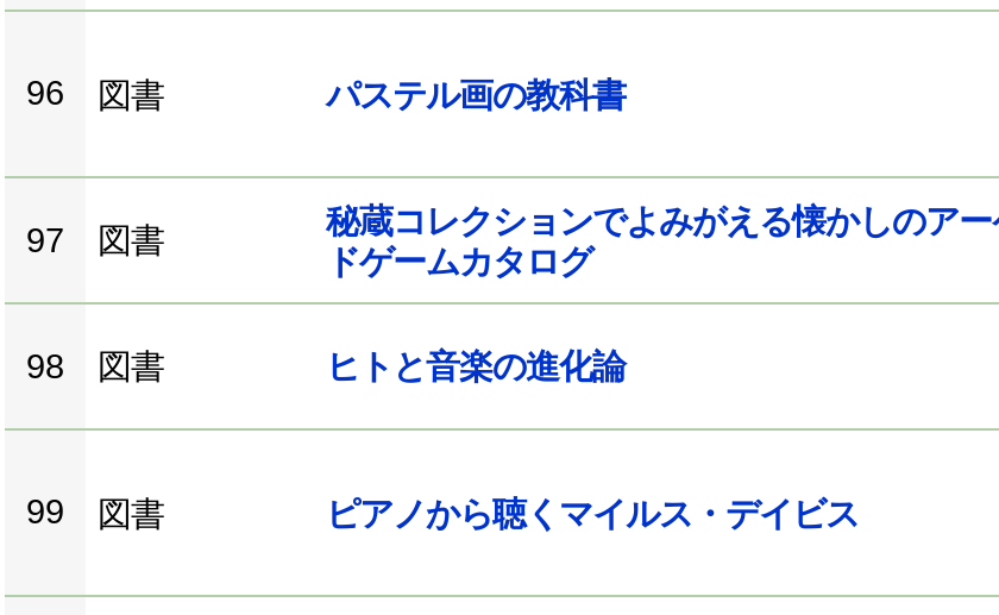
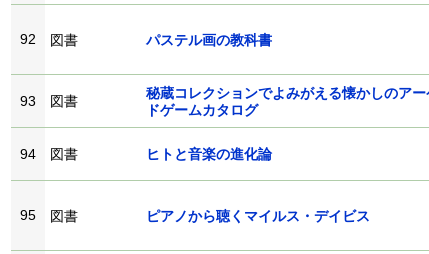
- 96 図書
+ 92 図書

- 97 図書
+ 93 図書

- 98 図書
+ 94 図書

- 99 図書
+ 95 図書
